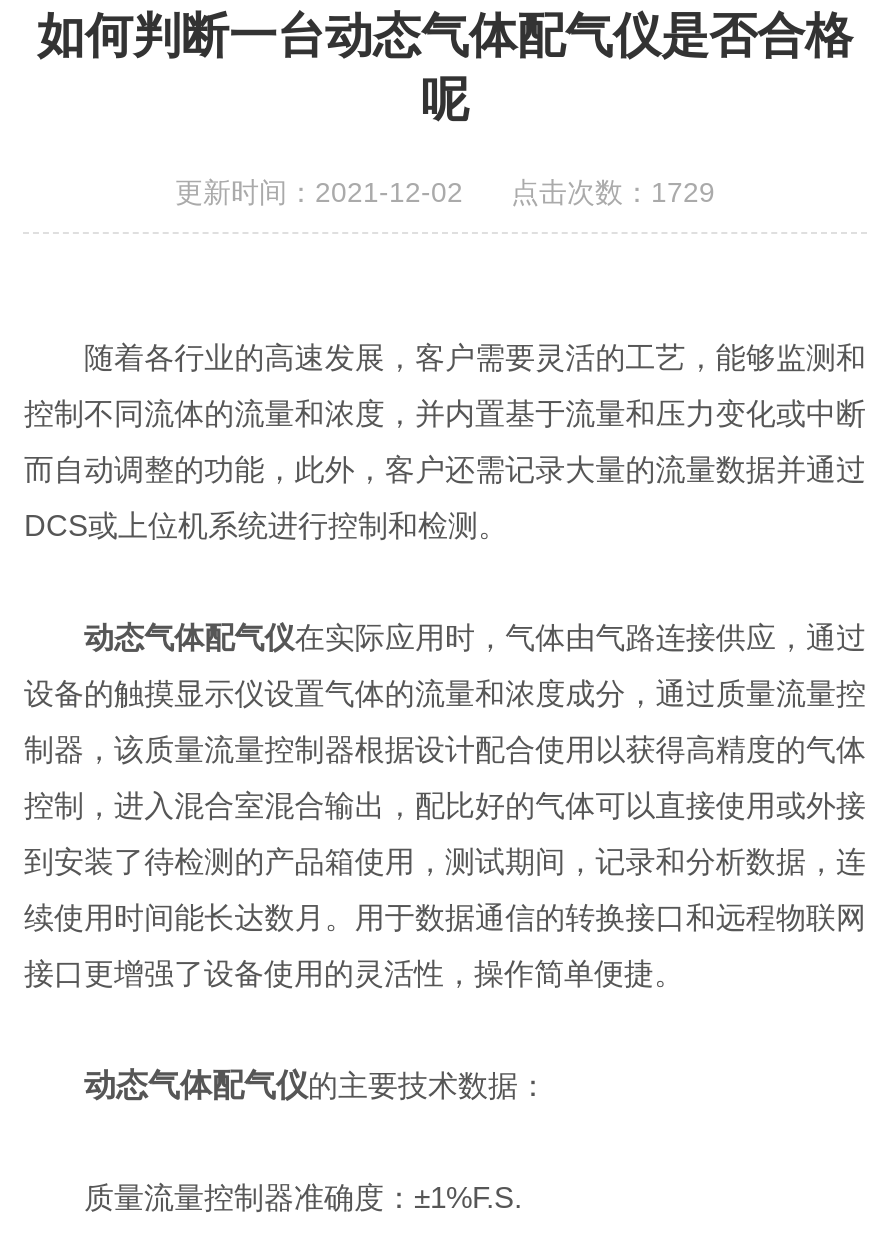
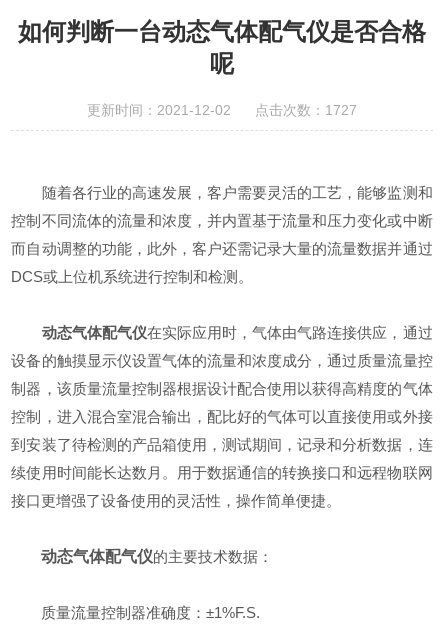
- 更新时间：2021-12-02 点击次数：1729
+ 更新时间：2021-12-02 点击次数：1727
